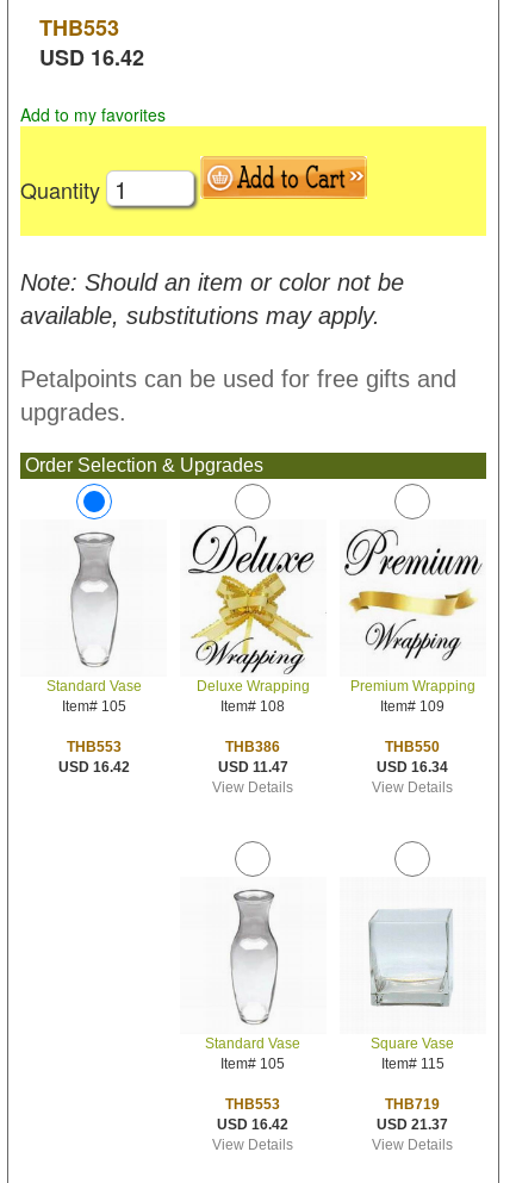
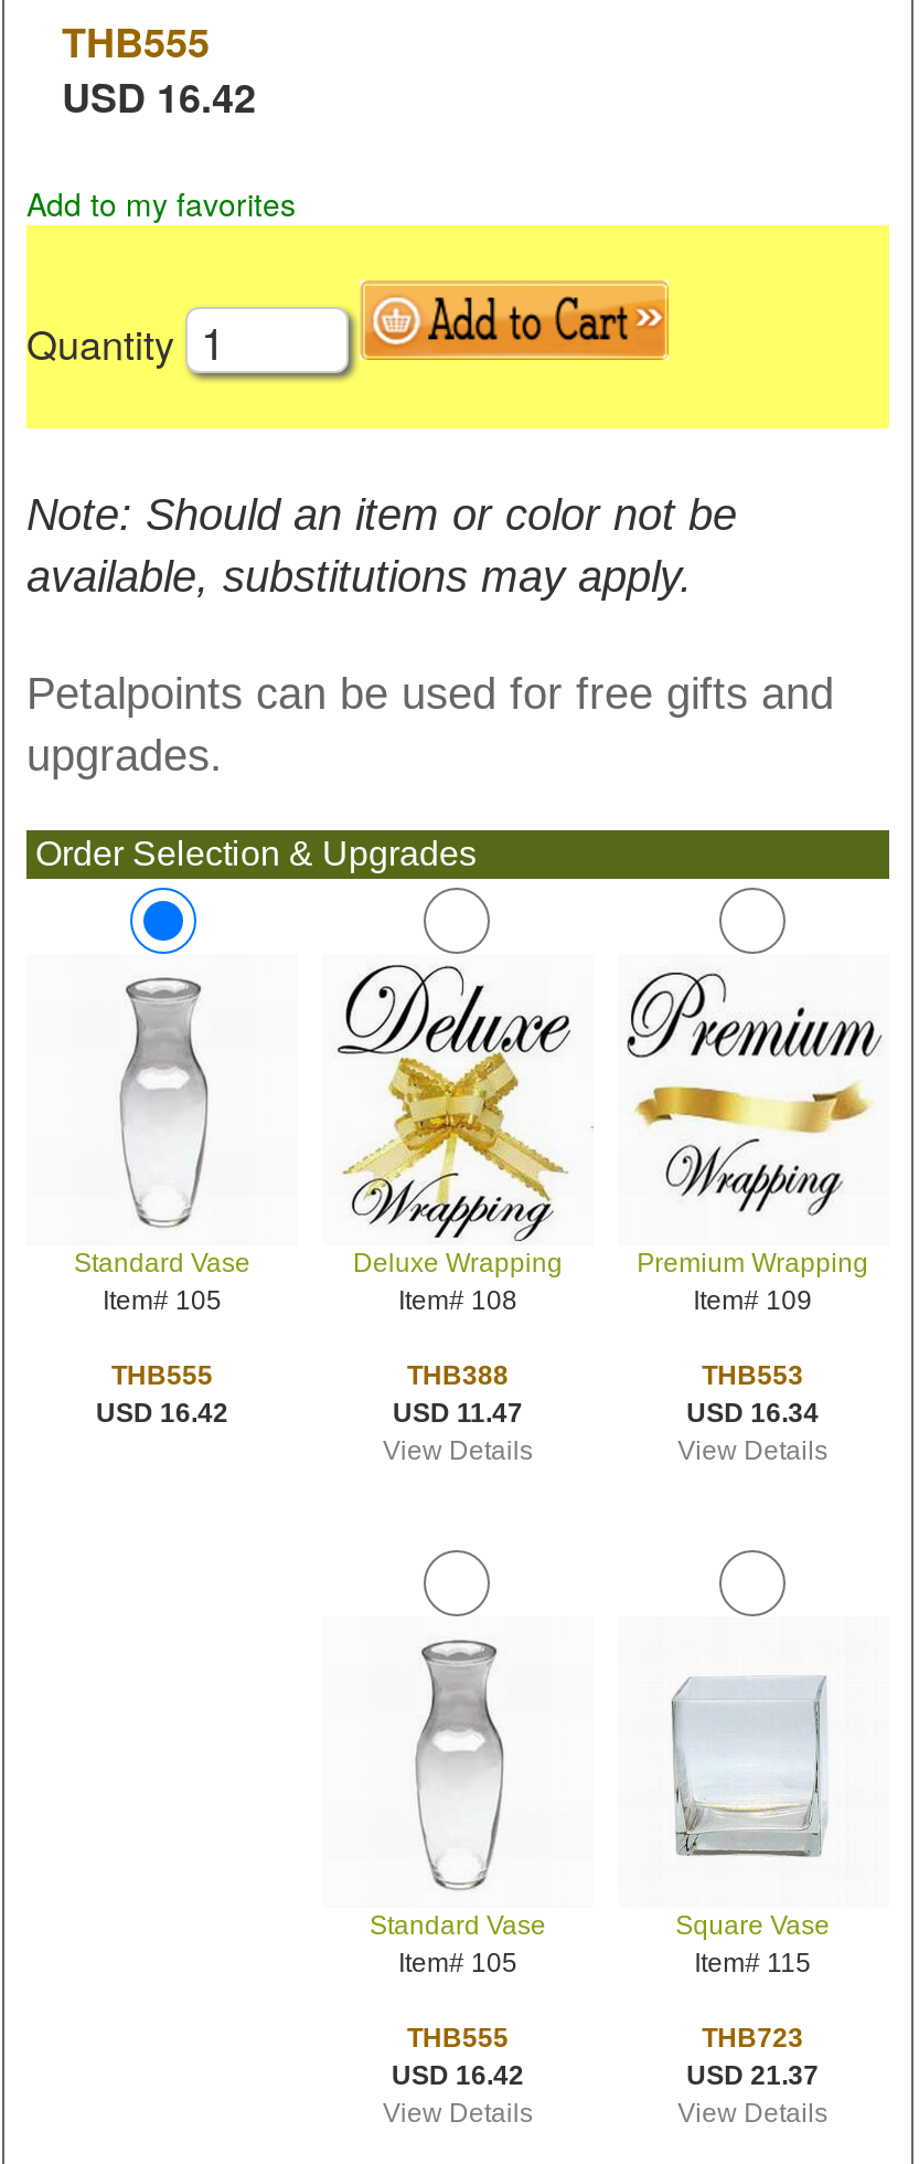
- THB553
+ THB555

- THB553
+ THB555

- THB386
+ THB388

- THB550
+ THB553

- THB553
+ THB555

- THB719
+ THB723
